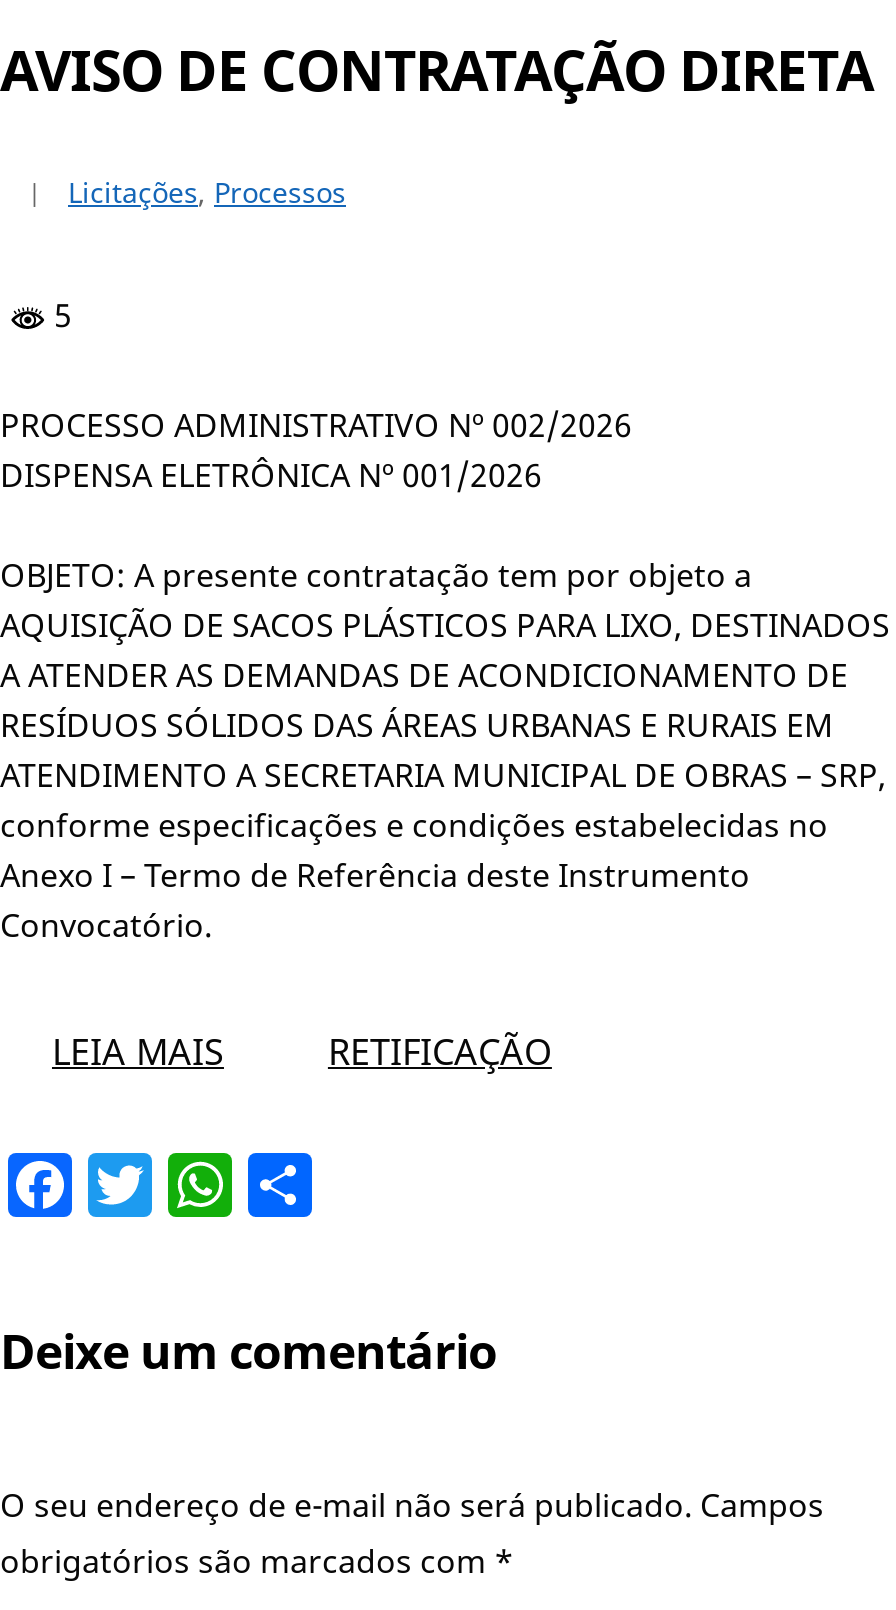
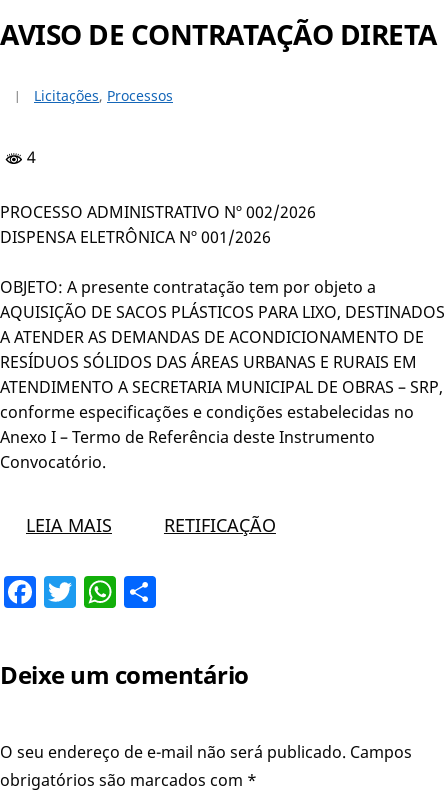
- 5
+ 4
